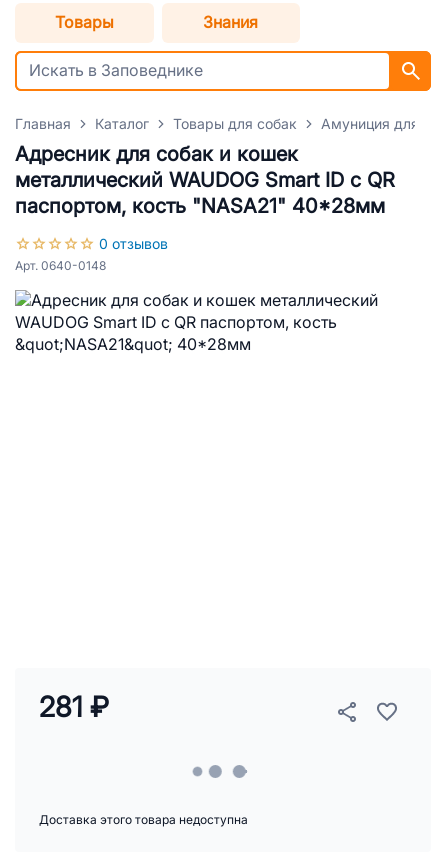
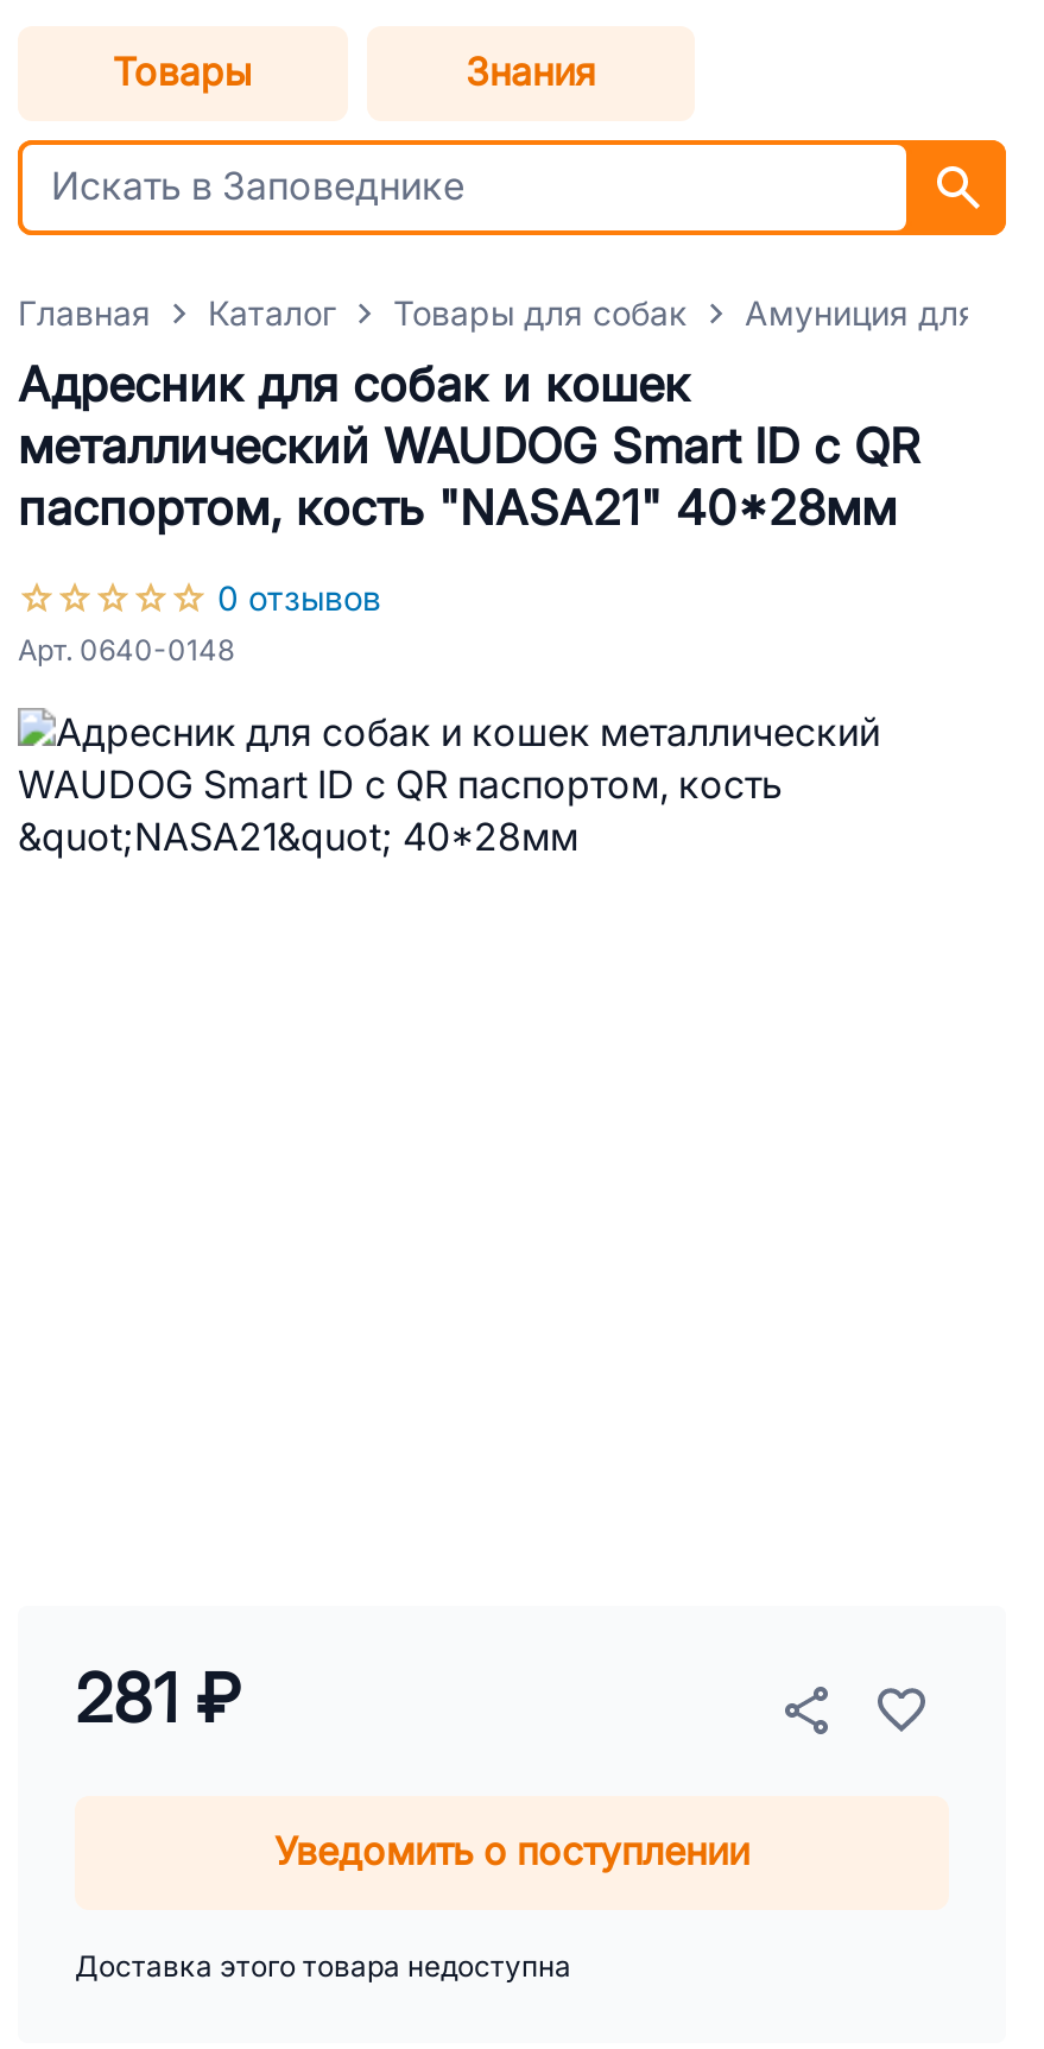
+ Уведомить о поступлении
